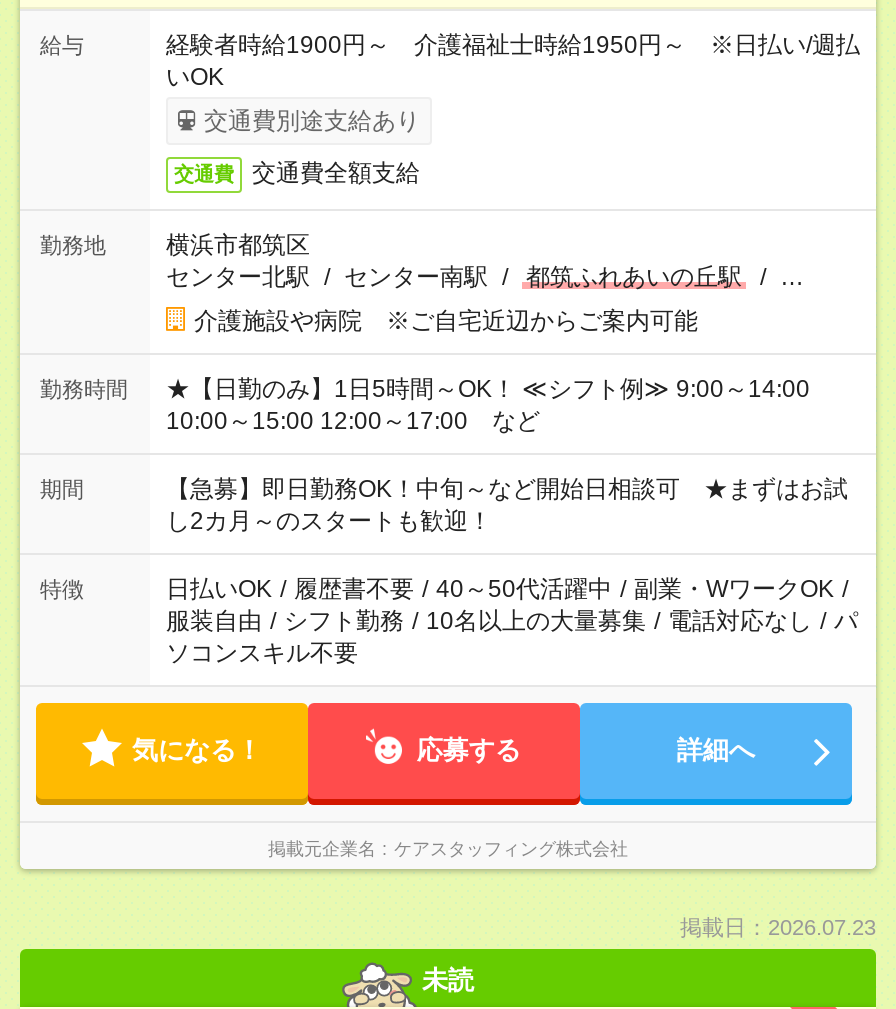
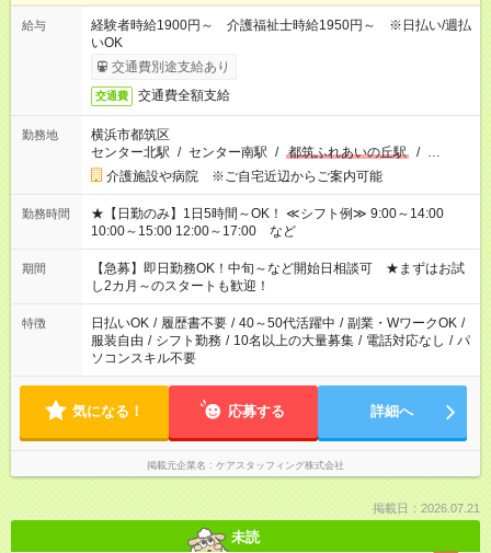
- 掲載日：2026.07.23
+ 掲載日：2026.07.21
